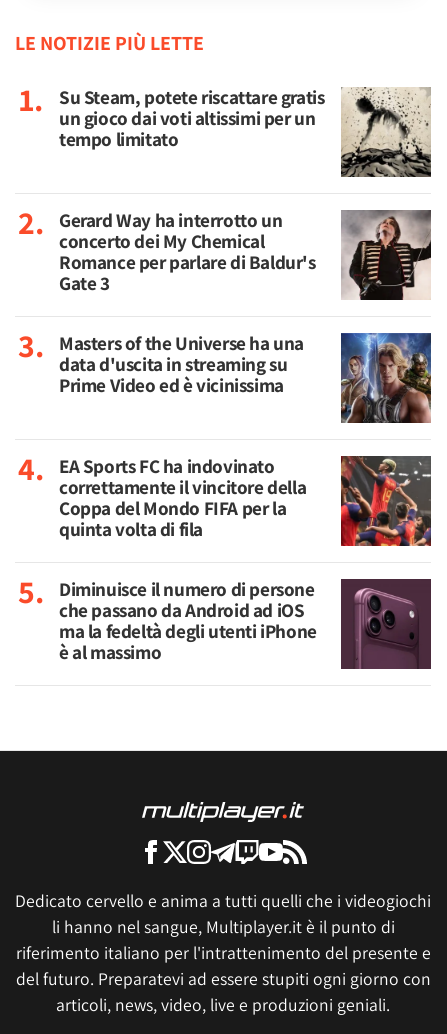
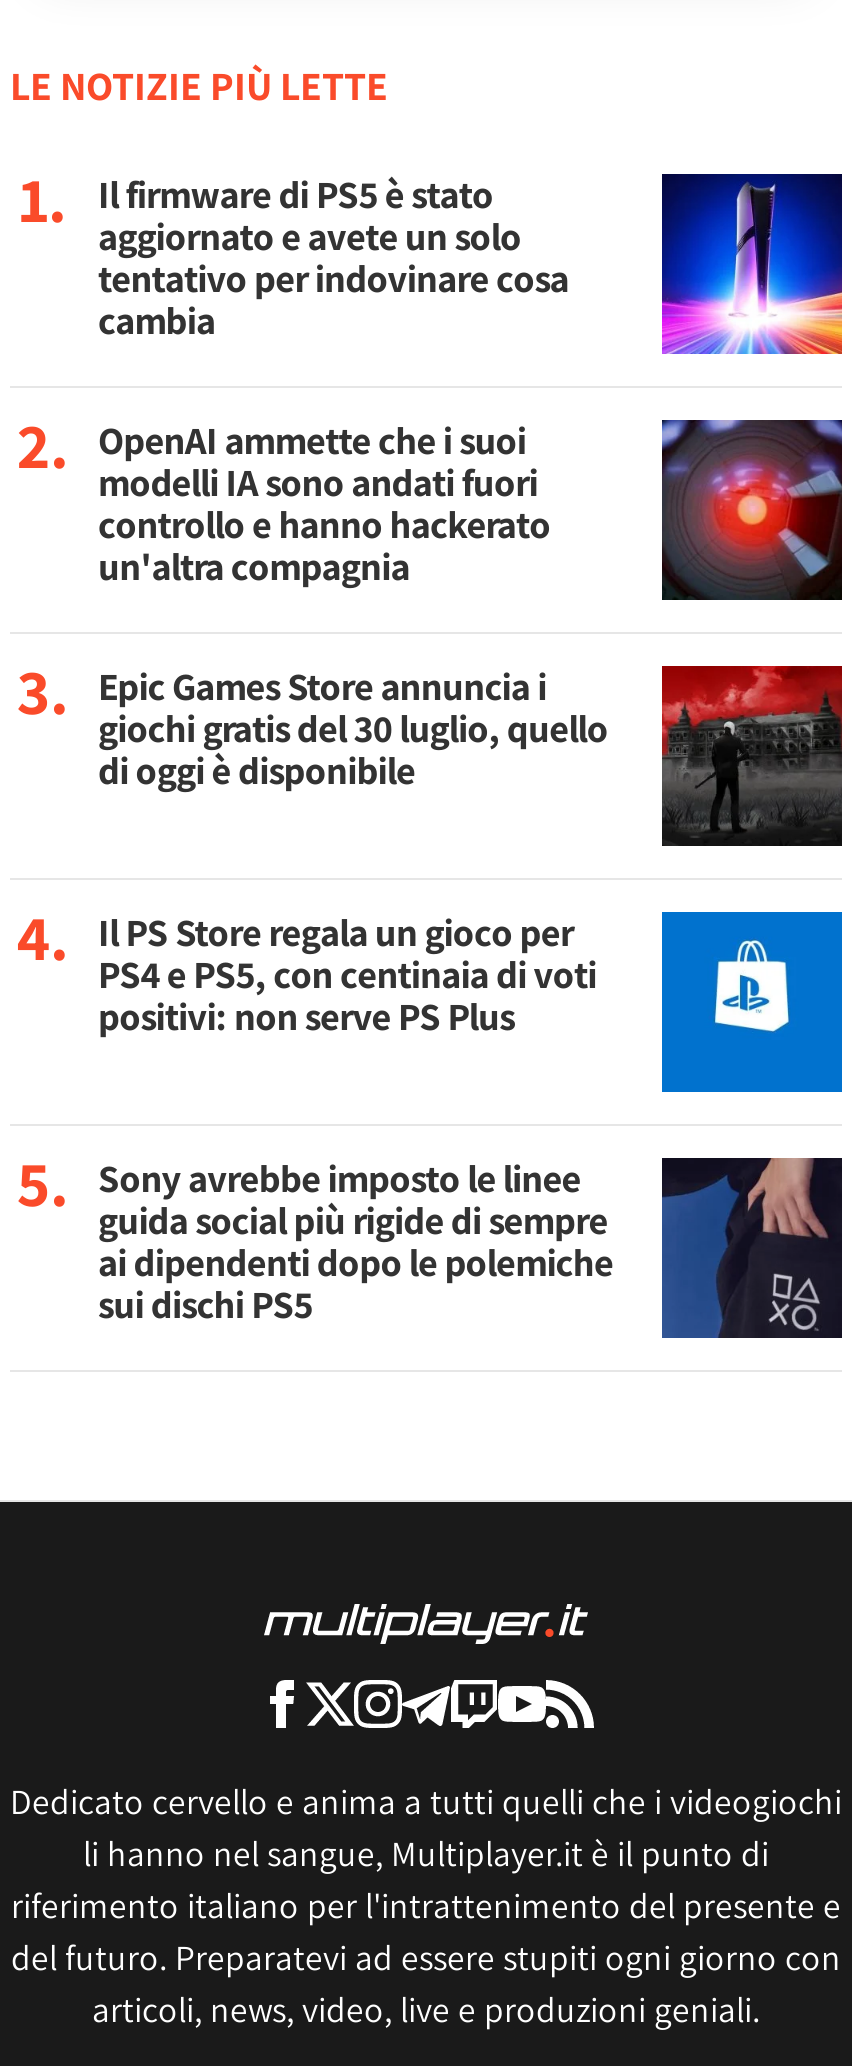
- Su Steam, potete riscattare gratis
- un gioco dai voti altissimi per un
- tempo limitato
+ Il firmware di PS5 è stato
+ aggiornato e avete un solo
+ tentativo per indovinare cosa
+ cambia

- [image]
+ [image]

- Gerard Way ha interrotto un
- concerto dei My Chemical
- Romance per parlare di Baldur's
- Gate 3
+ OpenAI ammette che i suoi
+ modelli IA sono andati fuori
+ controllo e hanno hackerato
+ un'altra compagnia

- [image]
+ [image]

- [image]
- Masters of the Universe ha una
- data d'uscita in streaming su
- Prime Video ed è vicinissima
+ [image]
+ Epic Games Store annuncia i
+ giochi gratis del 30 luglio, quello
+ di oggi è disponibile

- [image]
- EA Sports FC ha indovinato
- correttamente il vincitore della
- Coppa del Mondo FIFA per la
- quinta volta di fila
+ [image]
+ Il PS Store regala un gioco per
+ PS4 e PS5, con centinaia di voti
+ positivi: non serve PS Plus

- [image]
- Diminuisce il numero di persone
- che passano da Android ad iOS
- ma la fedeltà degli utenti iPhone
- è al massimo
+ [image]
+ Sony avrebbe imposto le linee
+ guida social più rigide di sempre
+ ai dipendenti dopo le polemiche
+ sui dischi PS5
